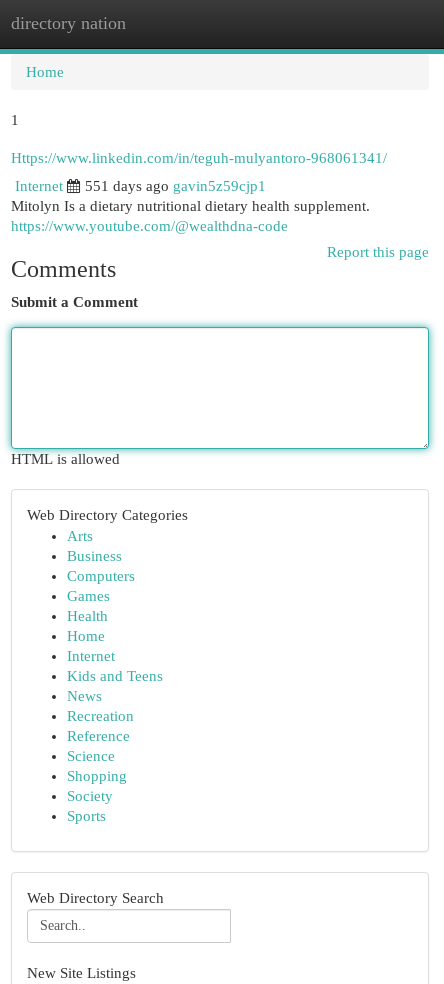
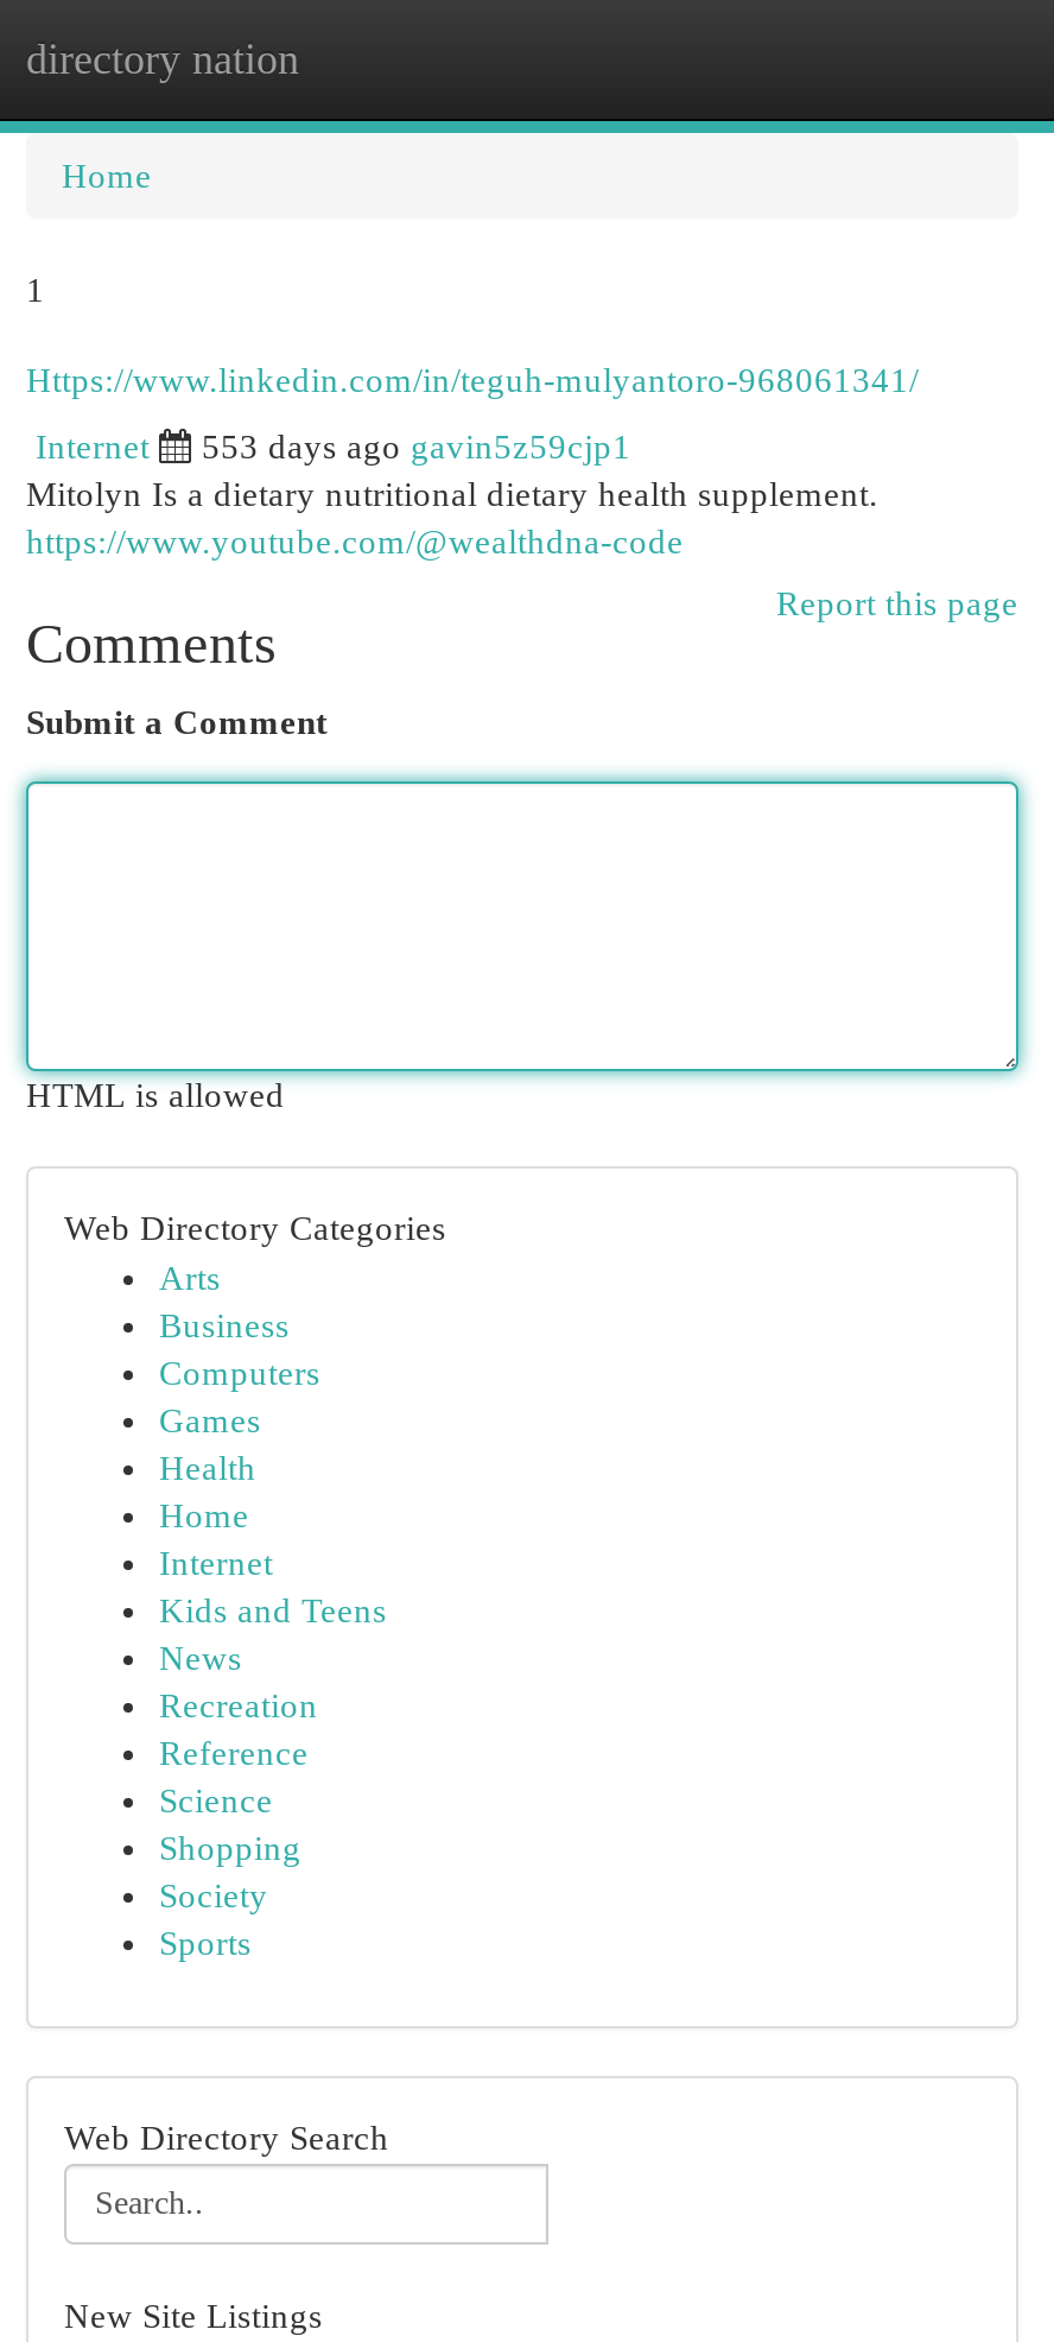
- 551 days ago gavin5z59cjp1
+ 553 days ago gavin5z59cjp1
